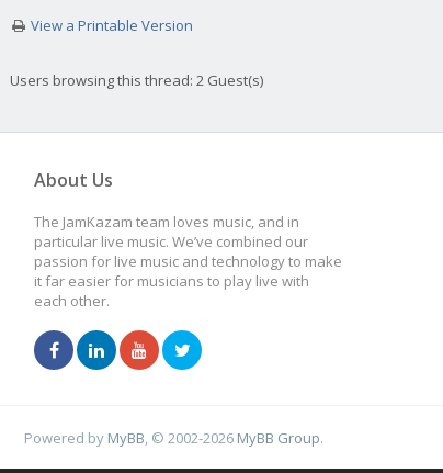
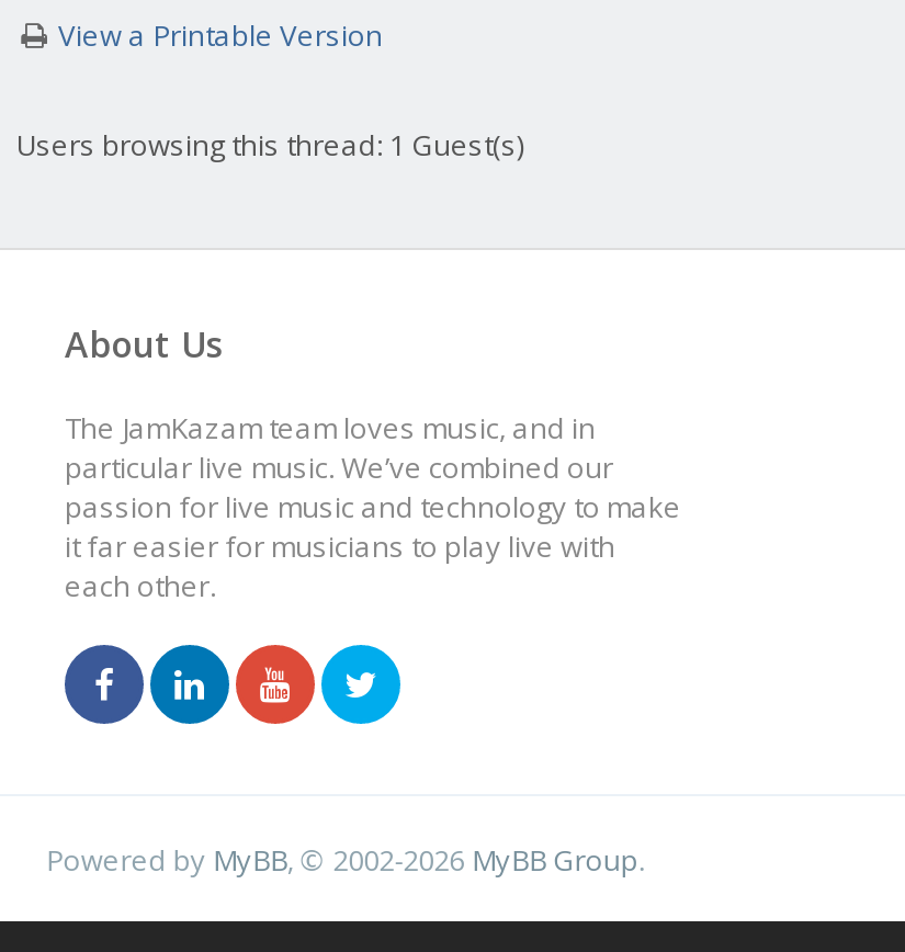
- Users browsing this thread: 2 Guest(s)
+ Users browsing this thread: 1 Guest(s)
